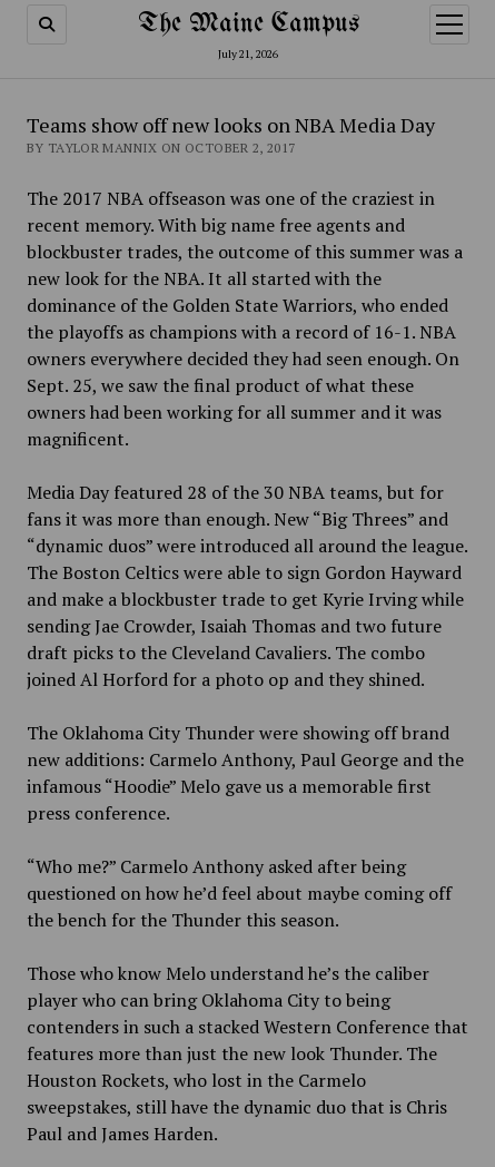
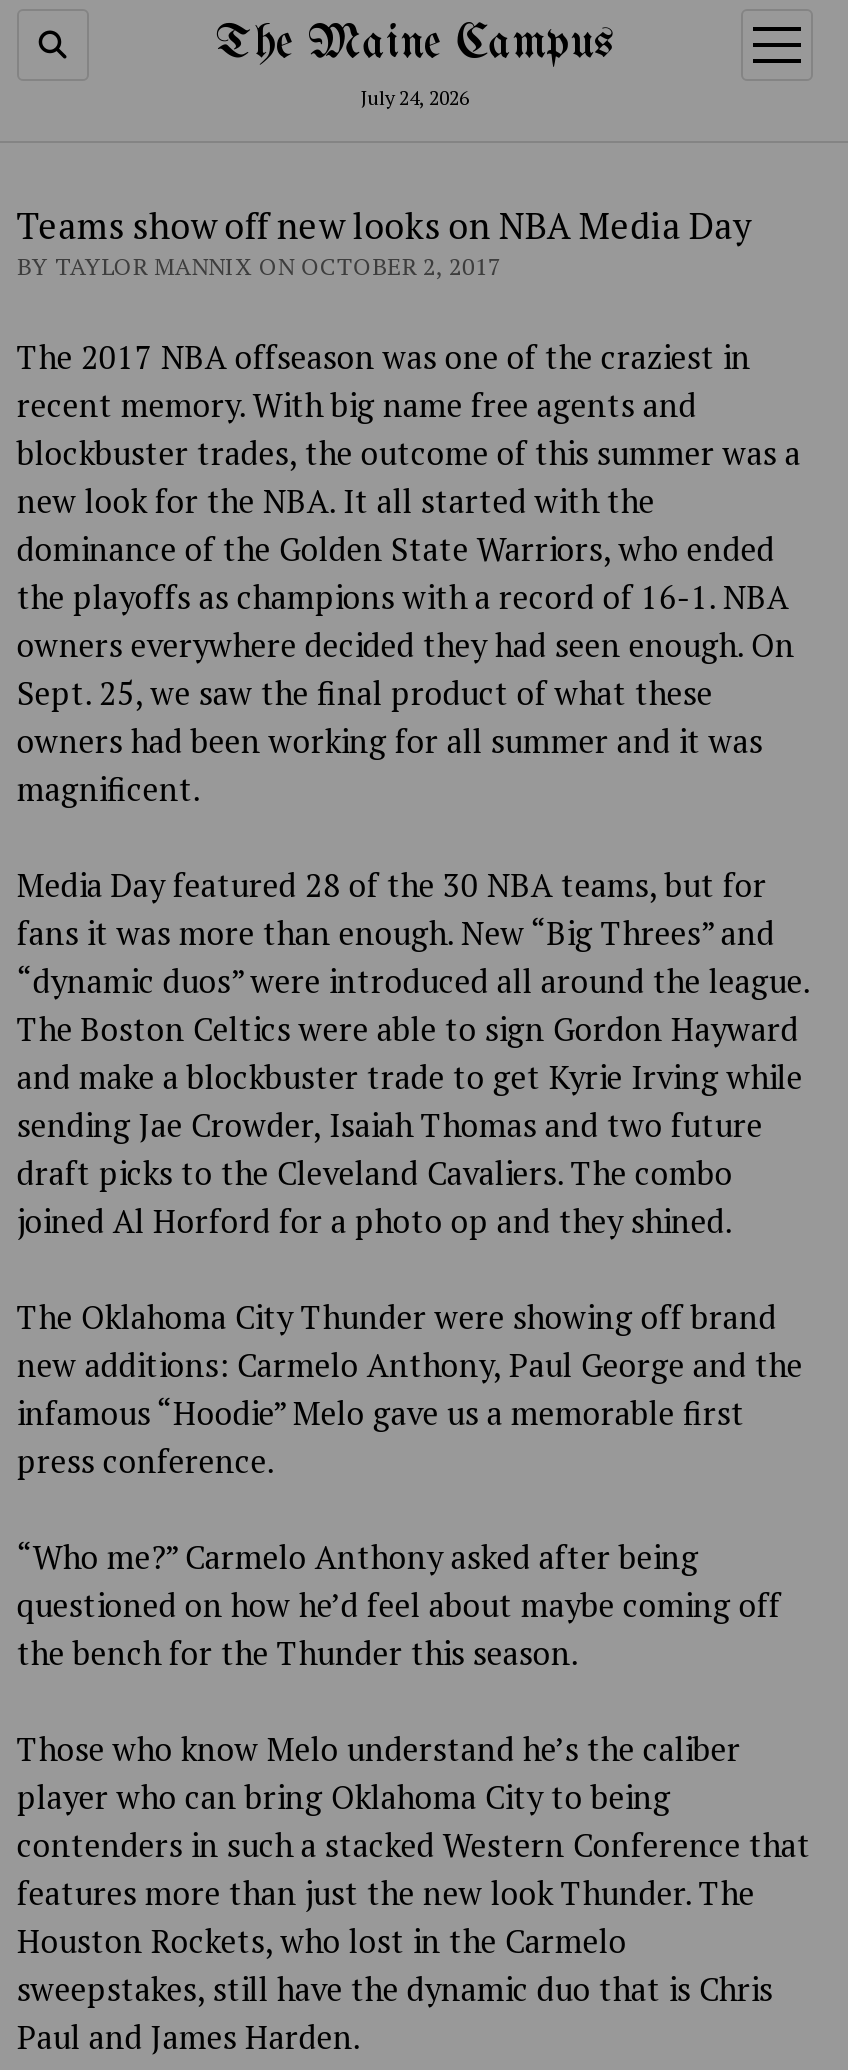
- July 21, 2026
+ July 24, 2026
